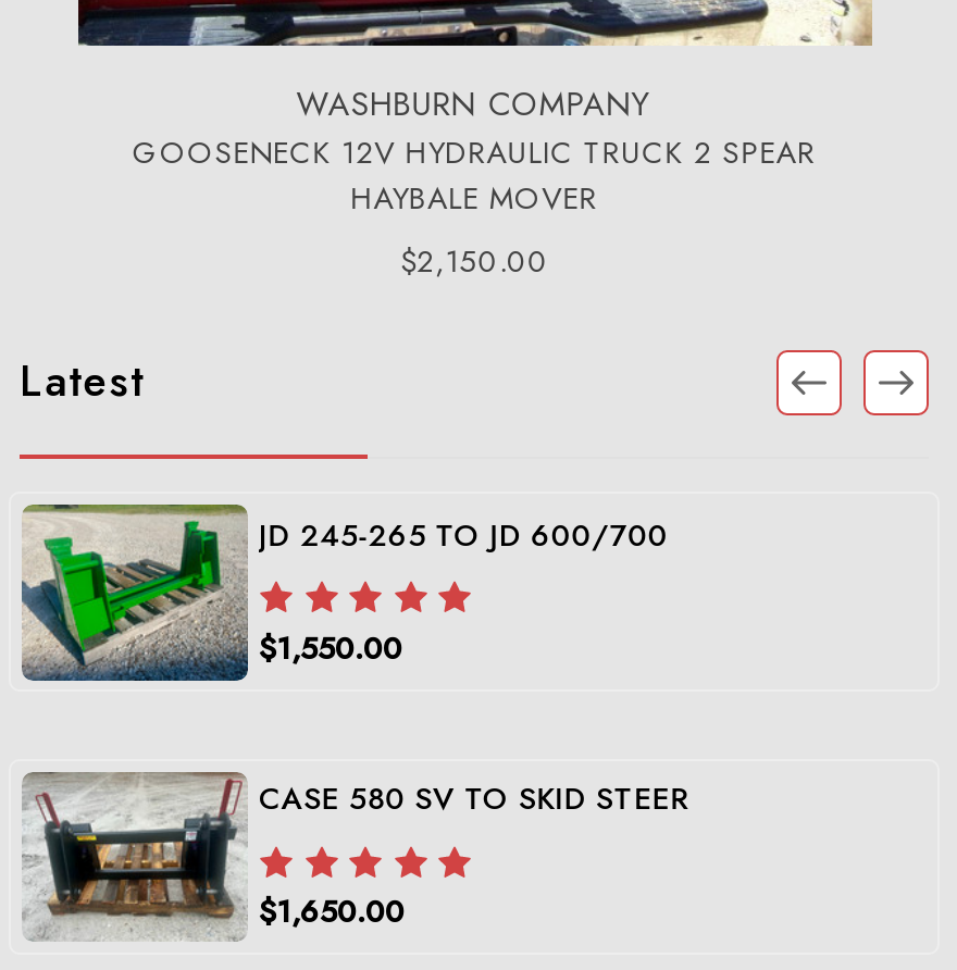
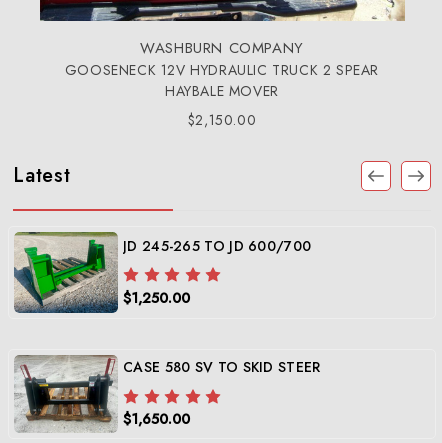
- $1,550.00
+ $1,250.00
